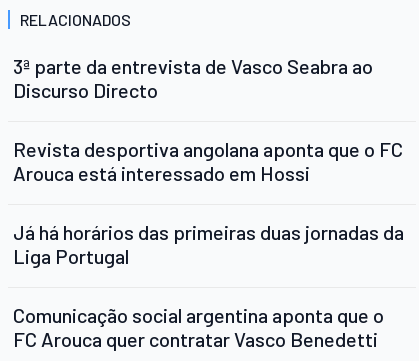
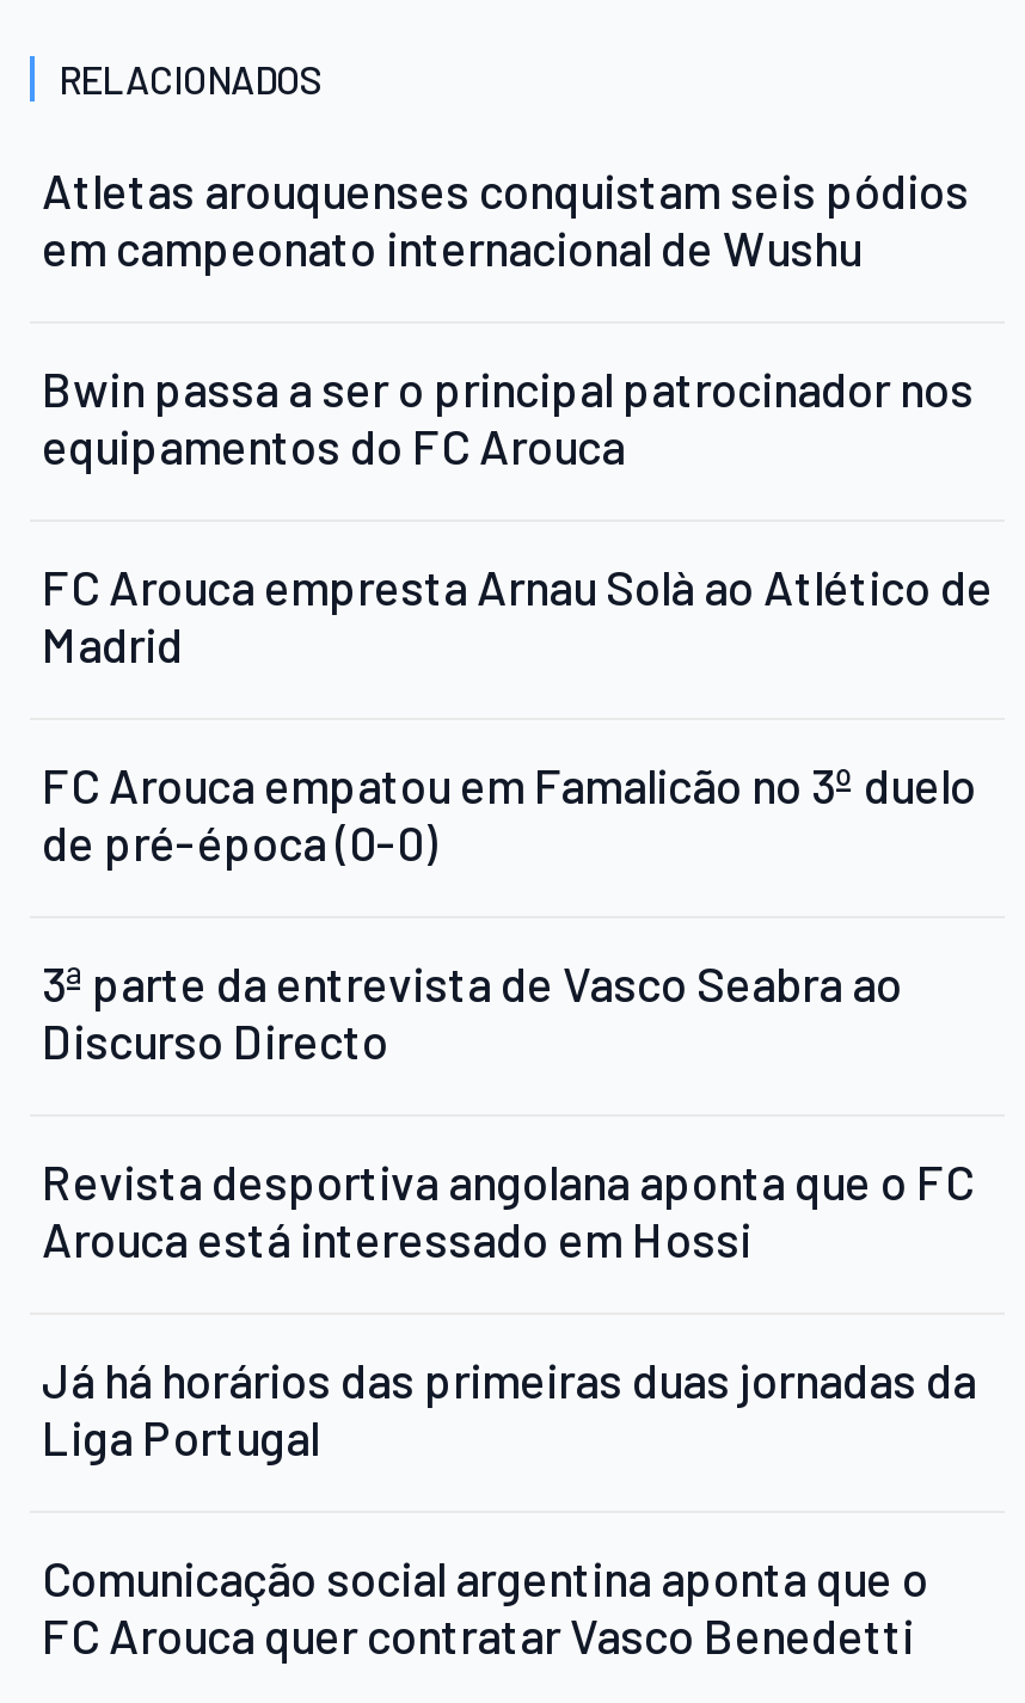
+ Atletas arouquenses conquistam seis pódios
+ em campeonato internacional de Wushu
+ Bwin passa a ser o principal patrocinador nos
+ equipamentos do FC Arouca
+ FC Arouca empresta Arnau Solà ao Atlético de
+ Madrid
+ FC Arouca empatou em Famalicão no 3º duelo
+ de pré-época (0-0)
